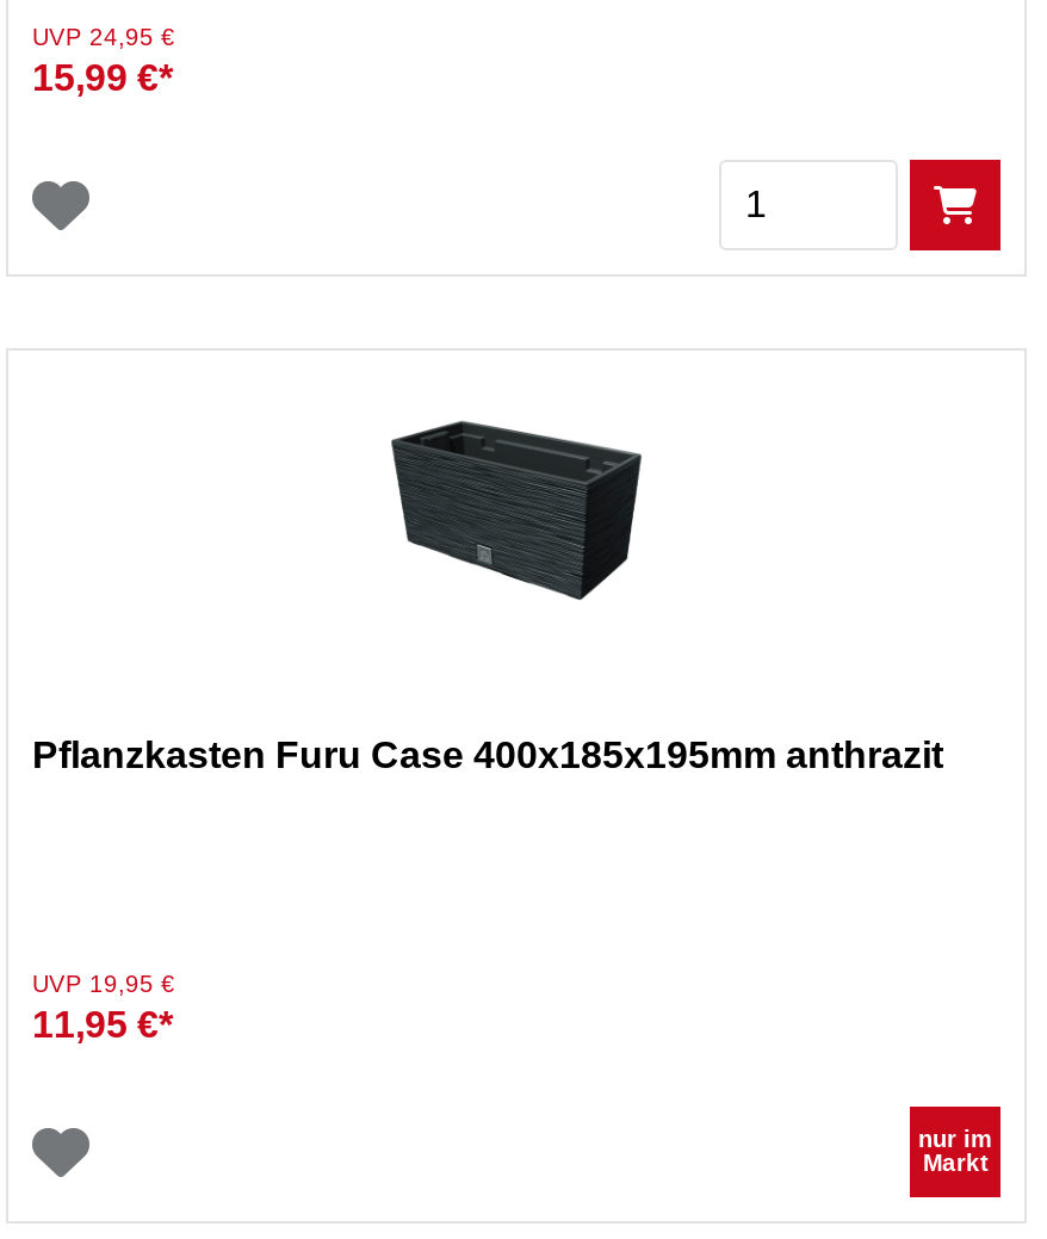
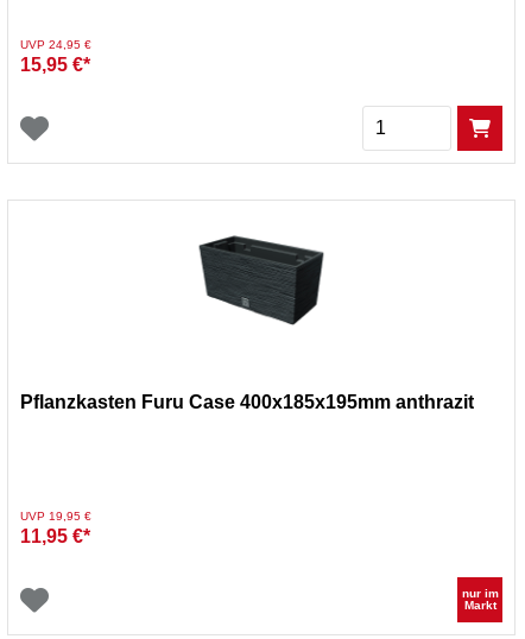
- 15,99 €*
+ 15,95 €*
